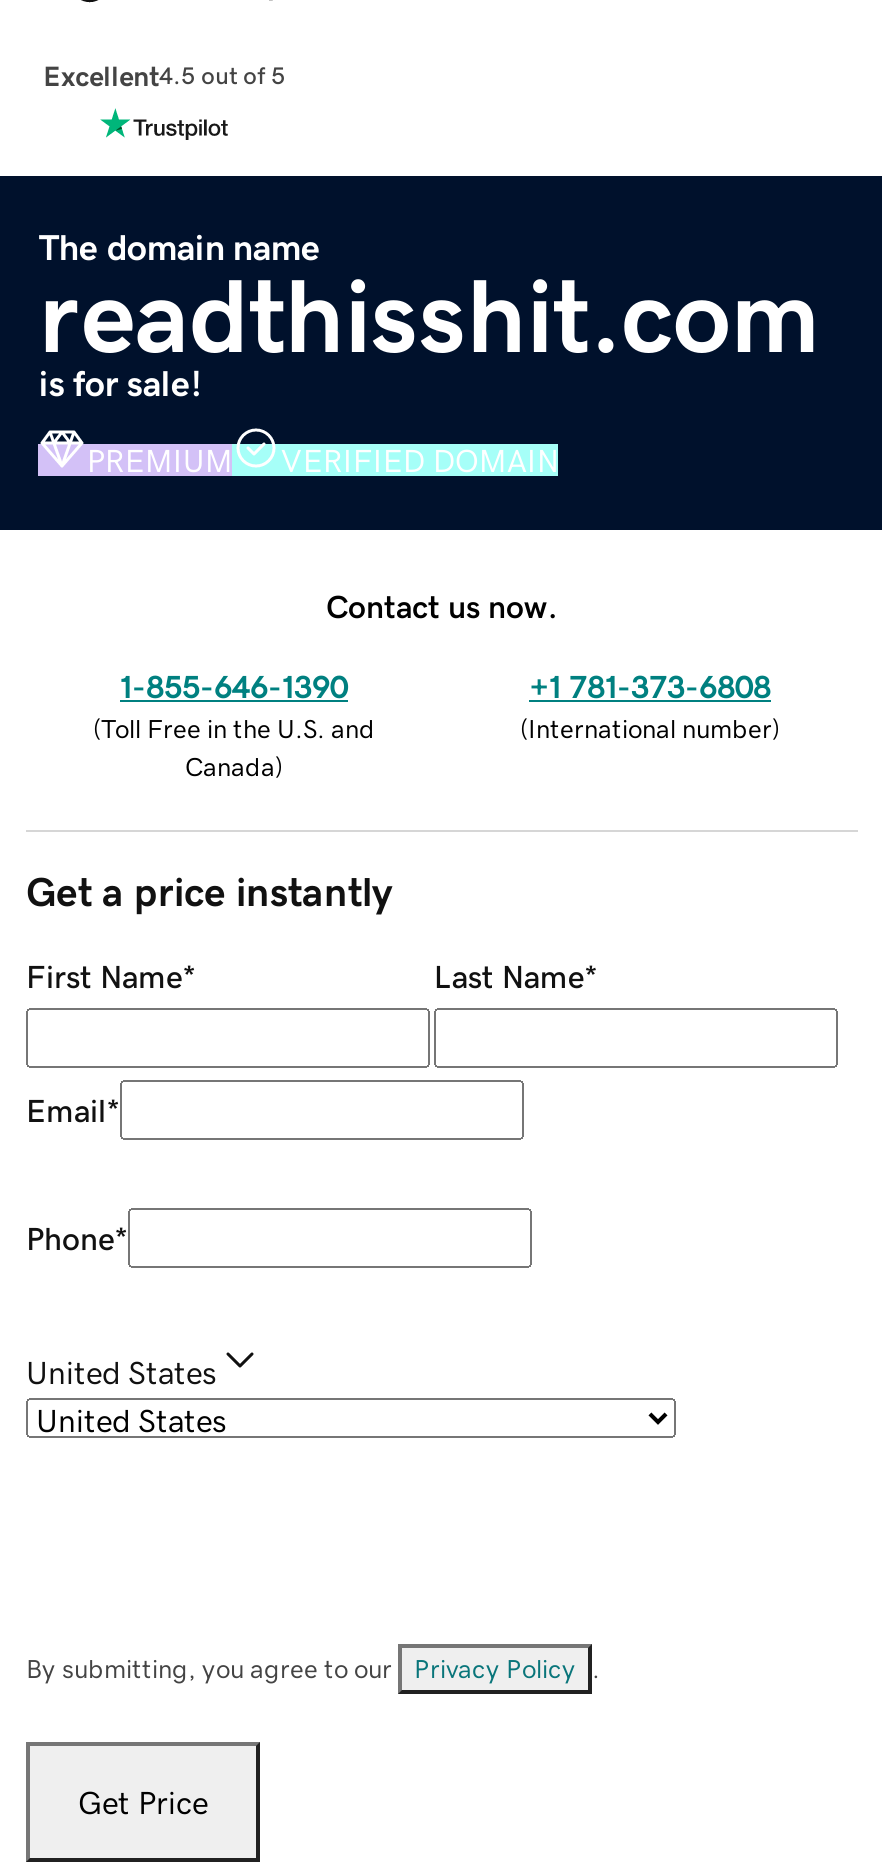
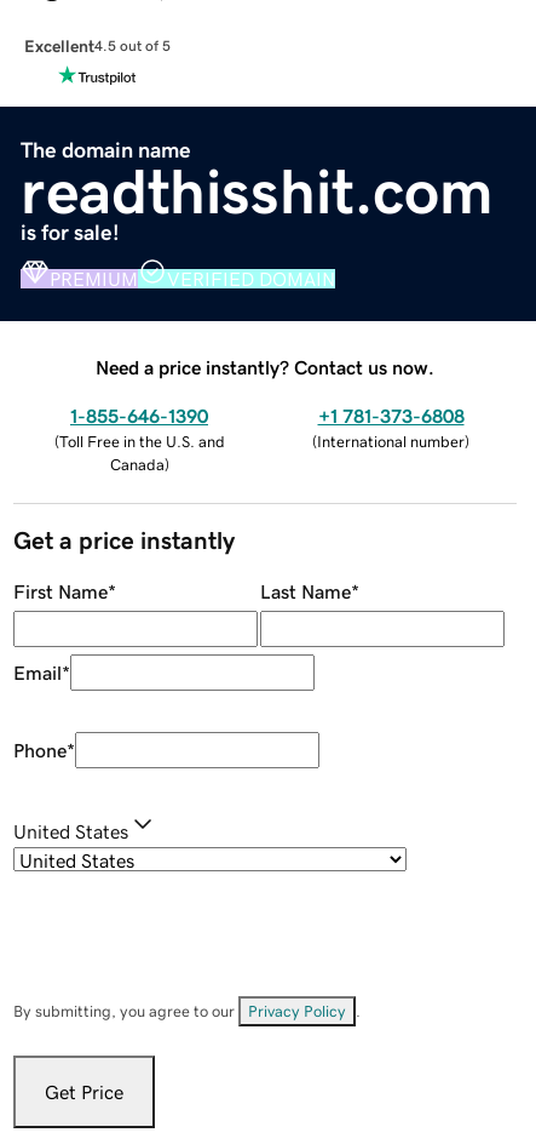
- Contact us now.
+ Need a price instantly? Contact us now.
